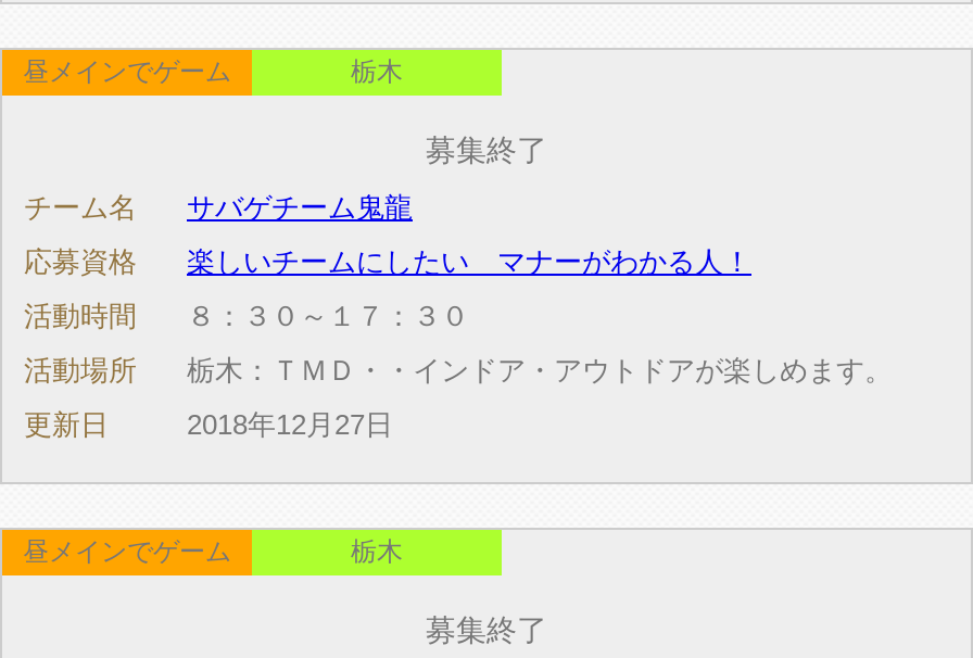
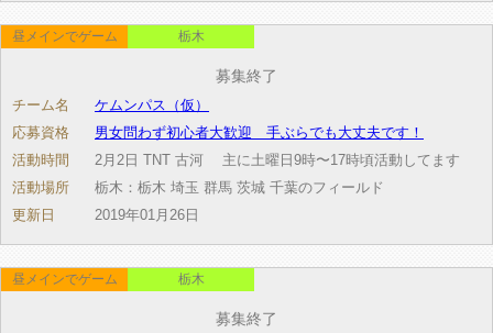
- サバゲチーム鬼龍
+ ケムンパス（仮）

- 楽しいチームにしたい マナーがわかる人！
+ 男女問わず初心者大歓迎 手ぶらでも大丈夫です！

- ８：３０～１７：３０
+ 2月2日 TNT 古河 主に土曜日9時〜17時頃活動してます

- 栃木：ＴＭＤ・・インドア・アウトドアが楽しめます。
+ 栃木：栃木 埼玉 群馬 茨城 千葉のフィールド

- 2018年12月27日
+ 2019年01月26日
